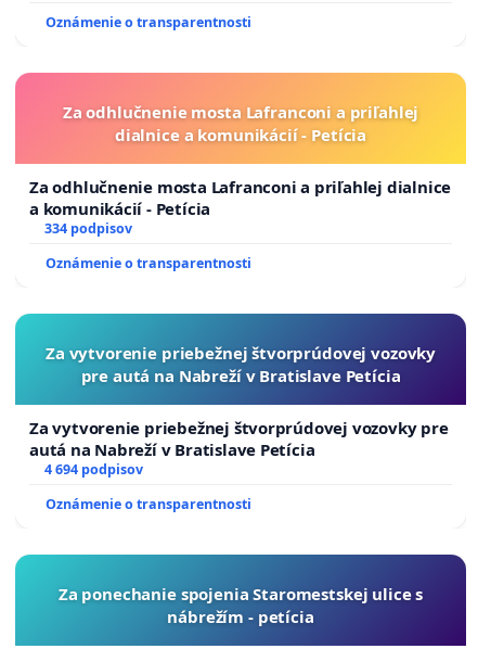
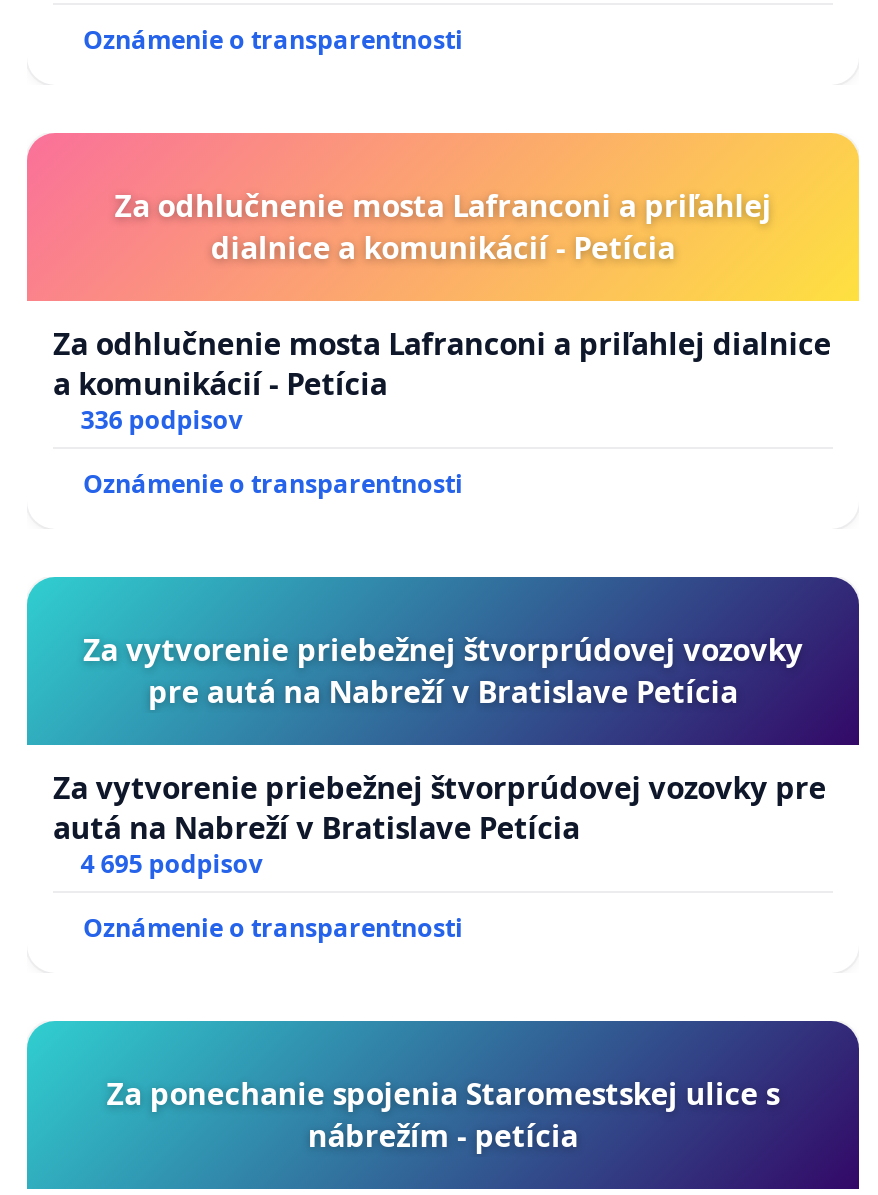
- 334 podpisov
+ 336 podpisov

- 4 694 podpisov
+ 4 695 podpisov
